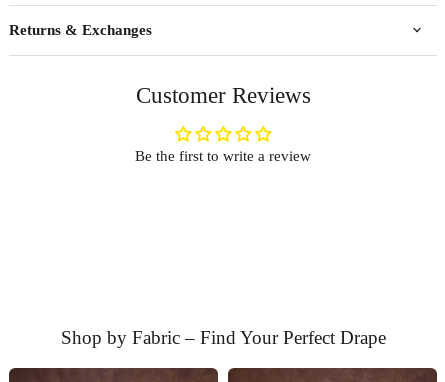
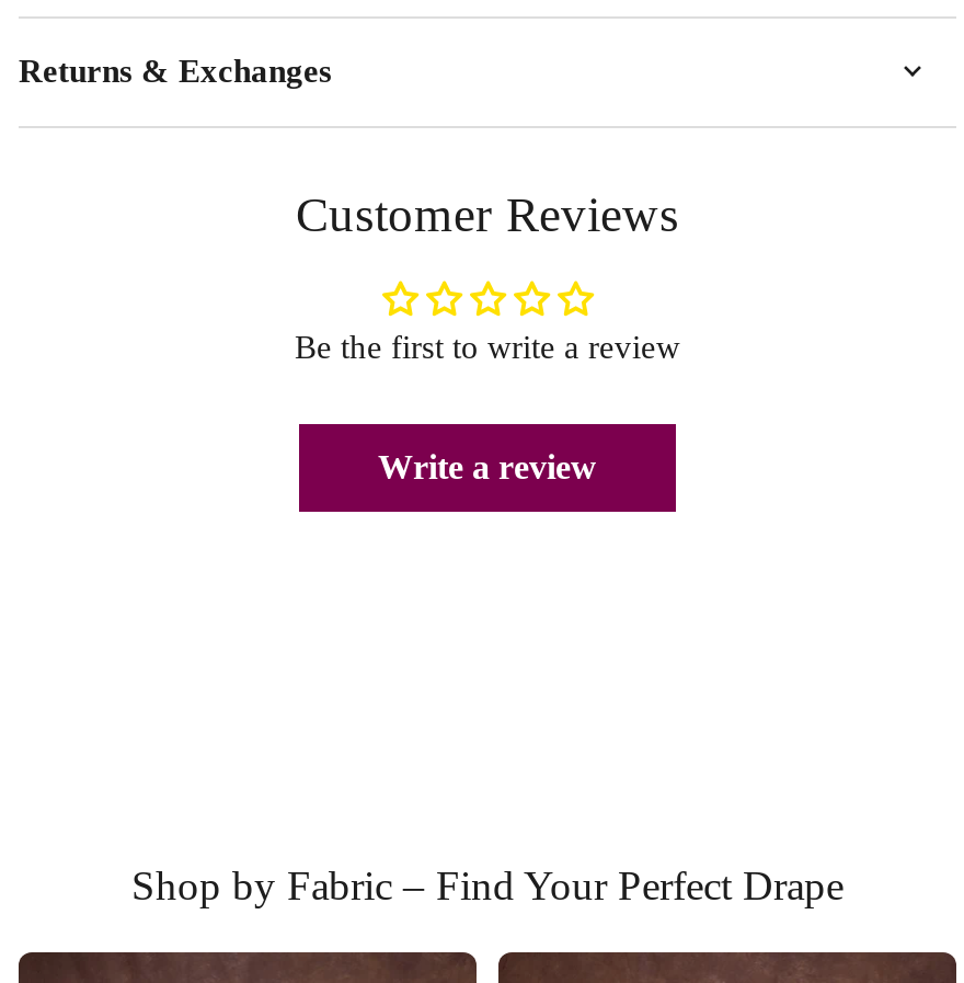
+ Write a review
